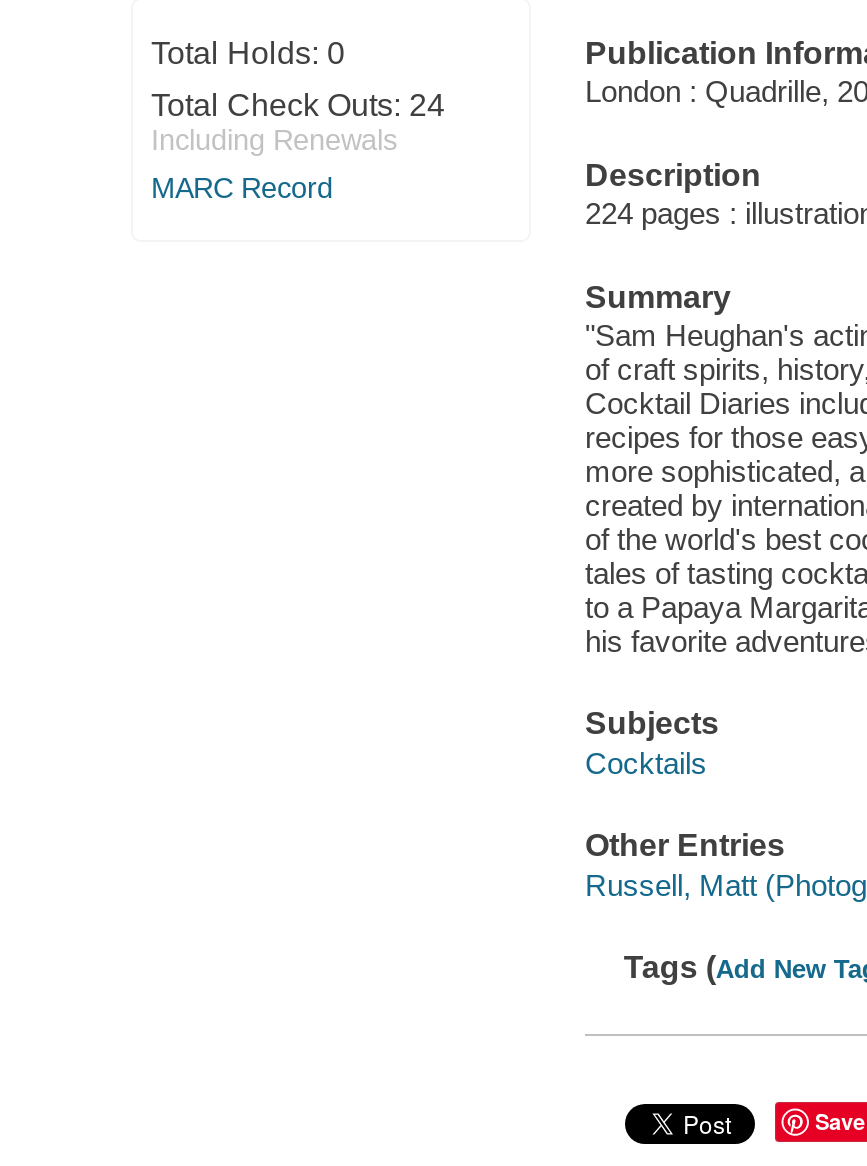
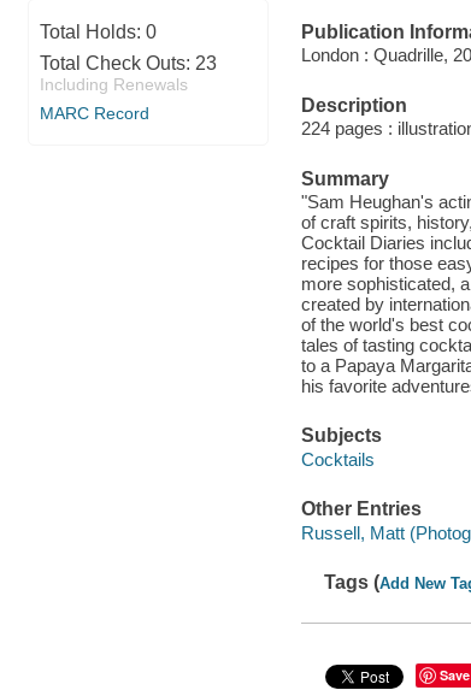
- Total Check Outs: 24
+ Total Check Outs: 23
